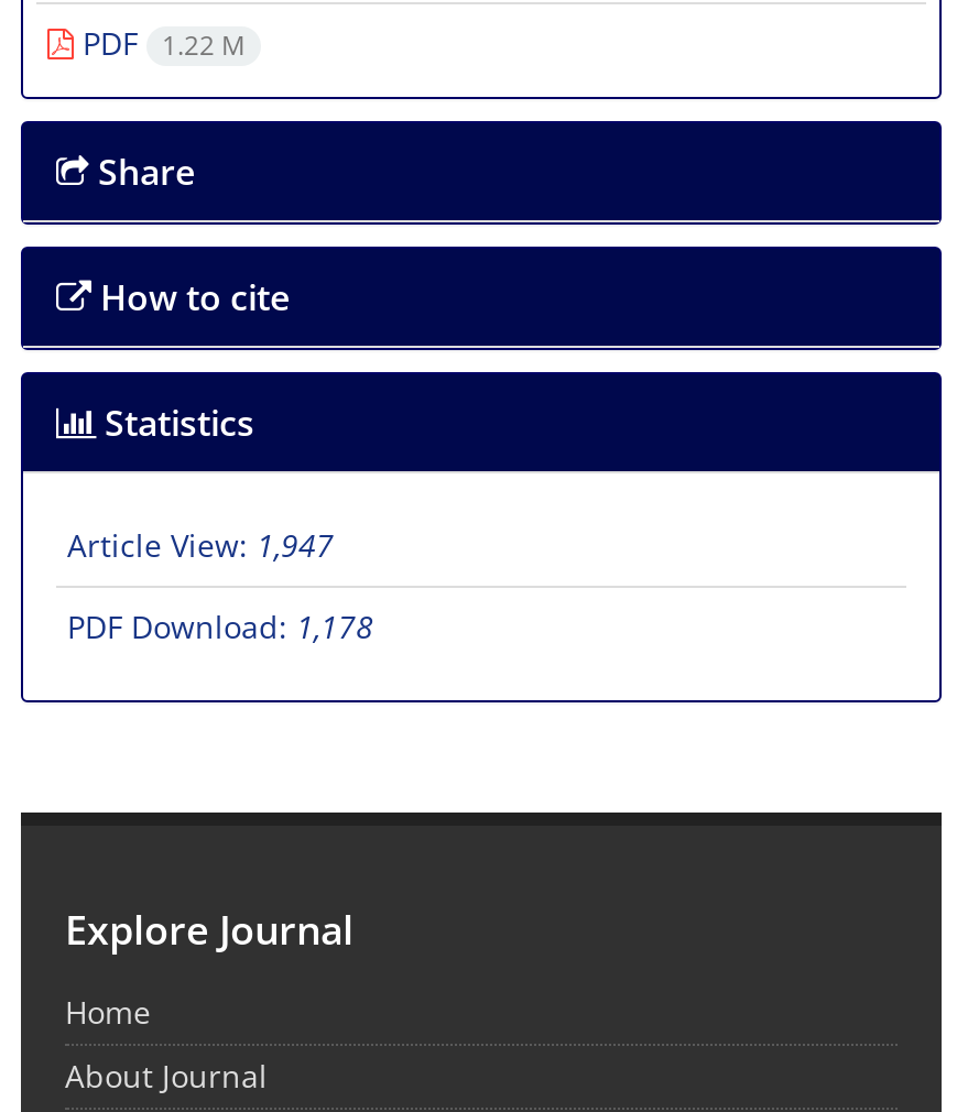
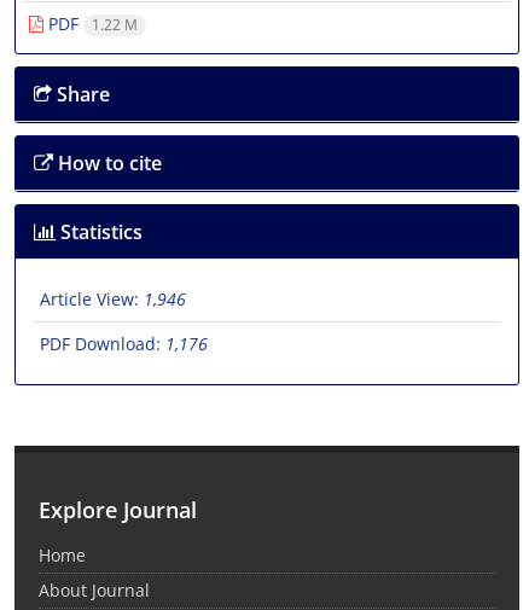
- Article View: 1,947
+ Article View: 1,946

- PDF Download: 1,178
+ PDF Download: 1,176
